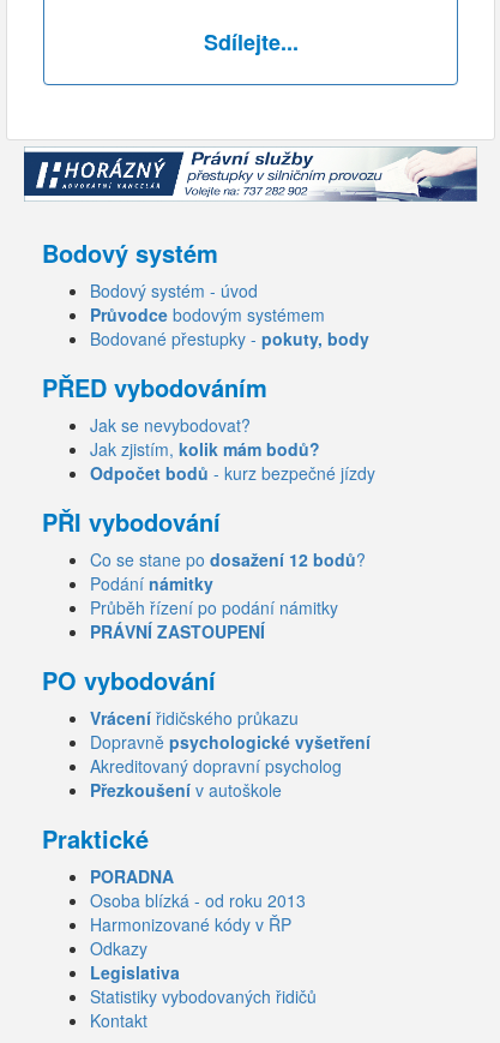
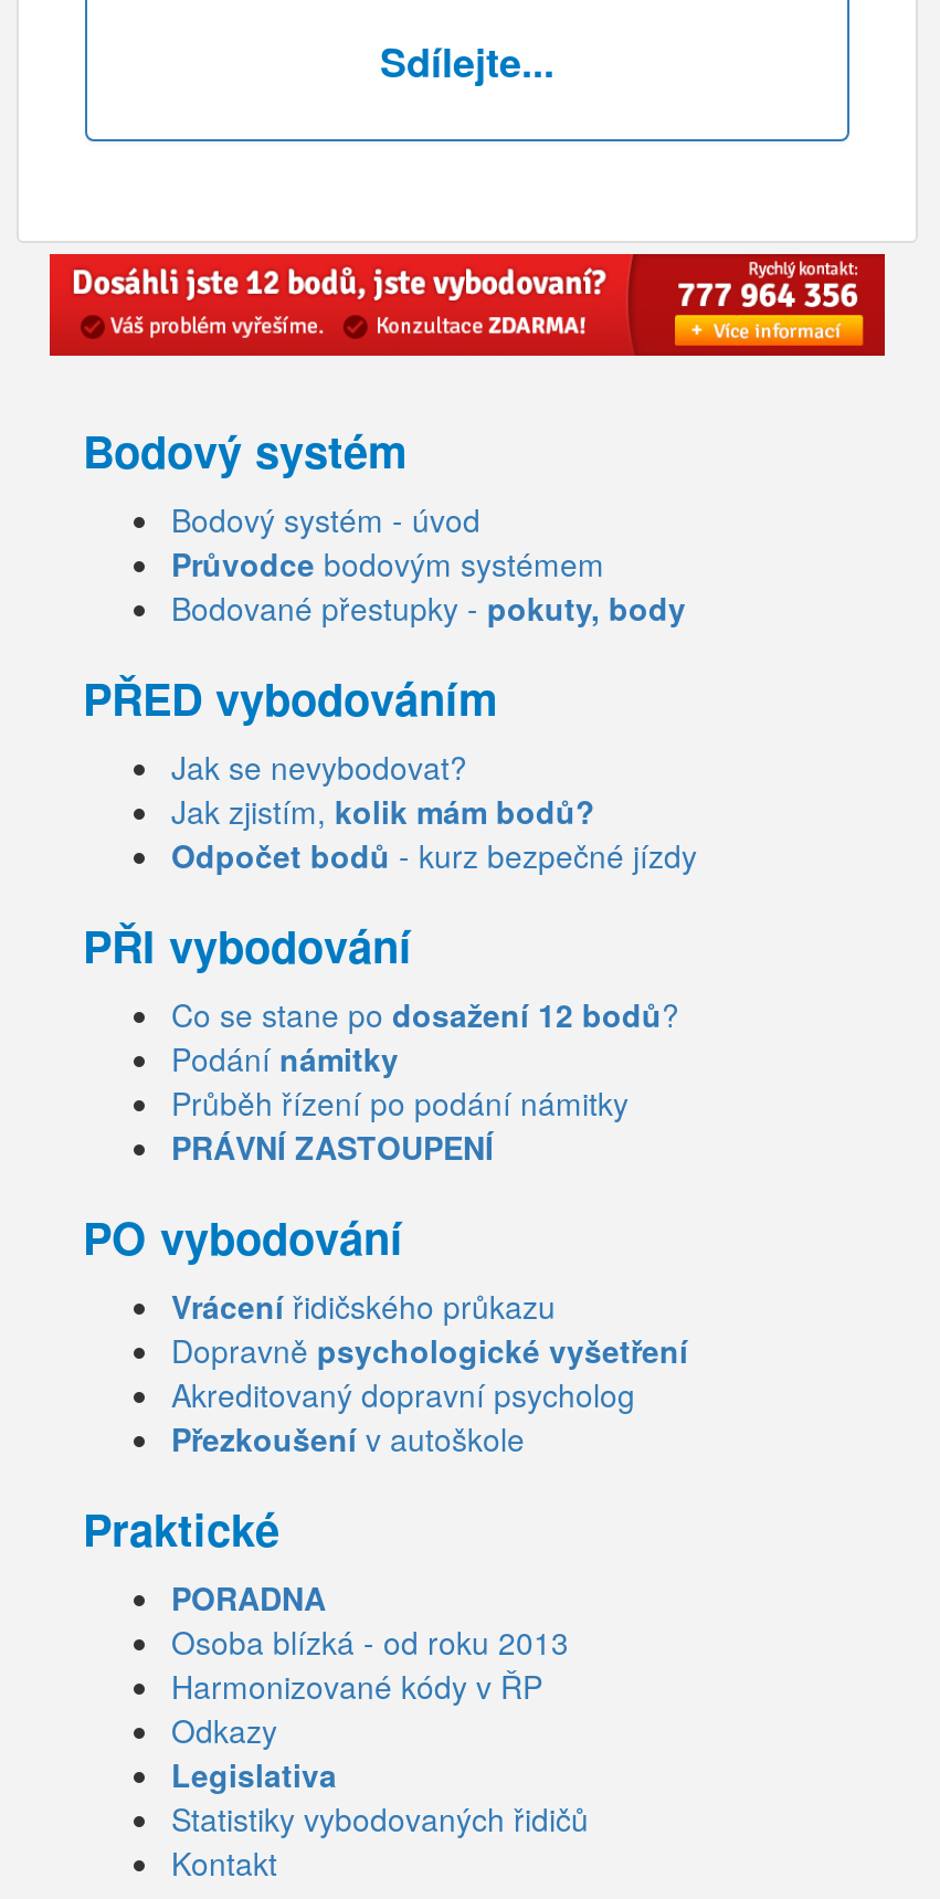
- [image]
+ [image]
